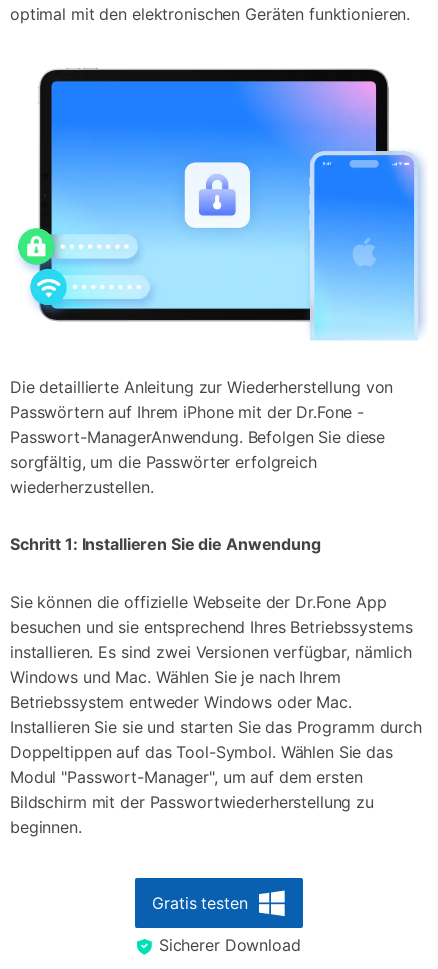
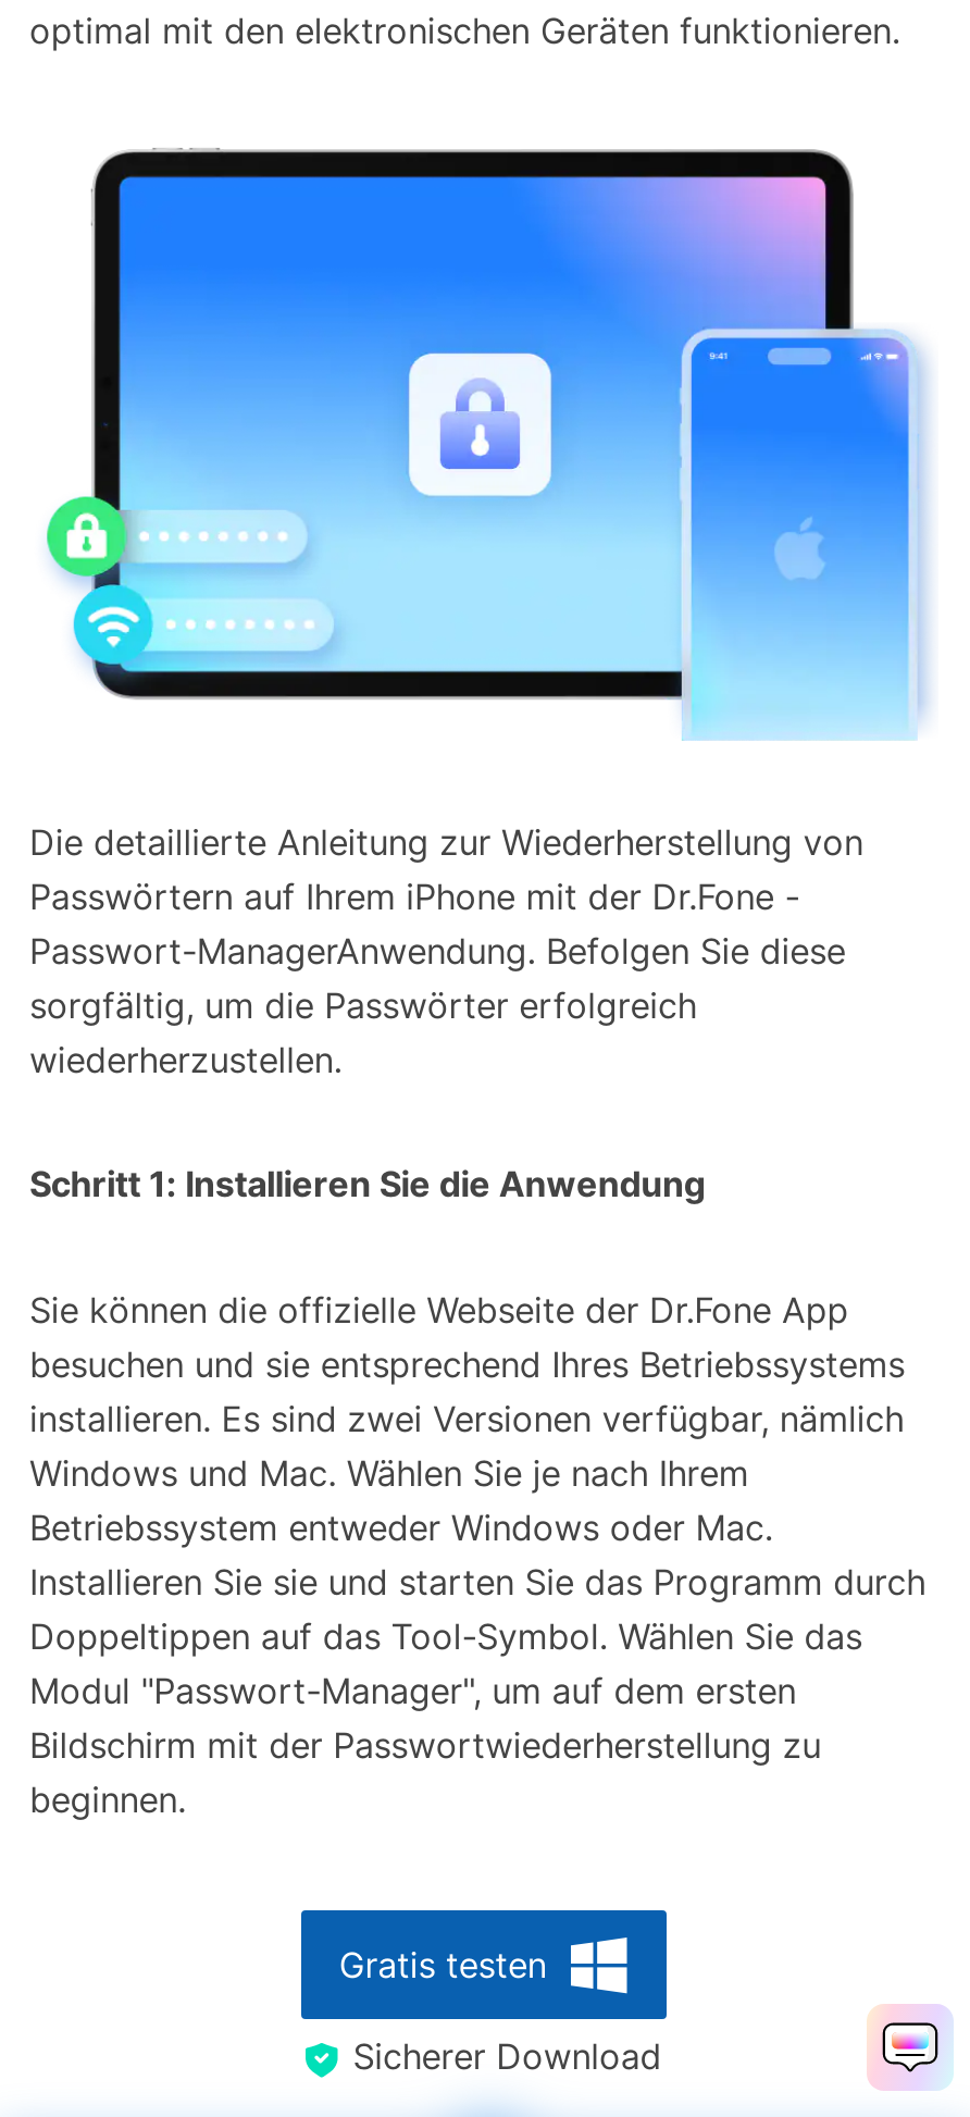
+ [image]
